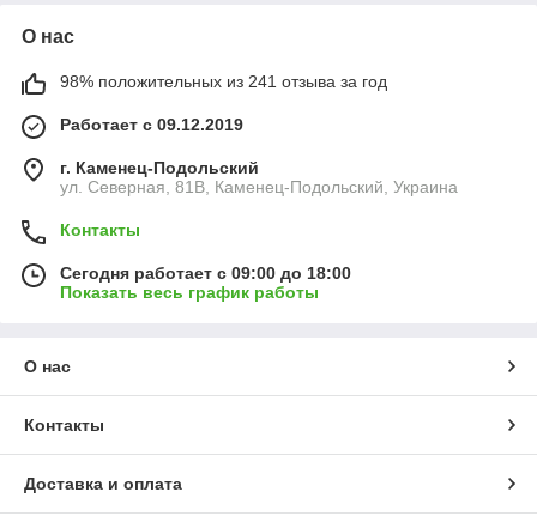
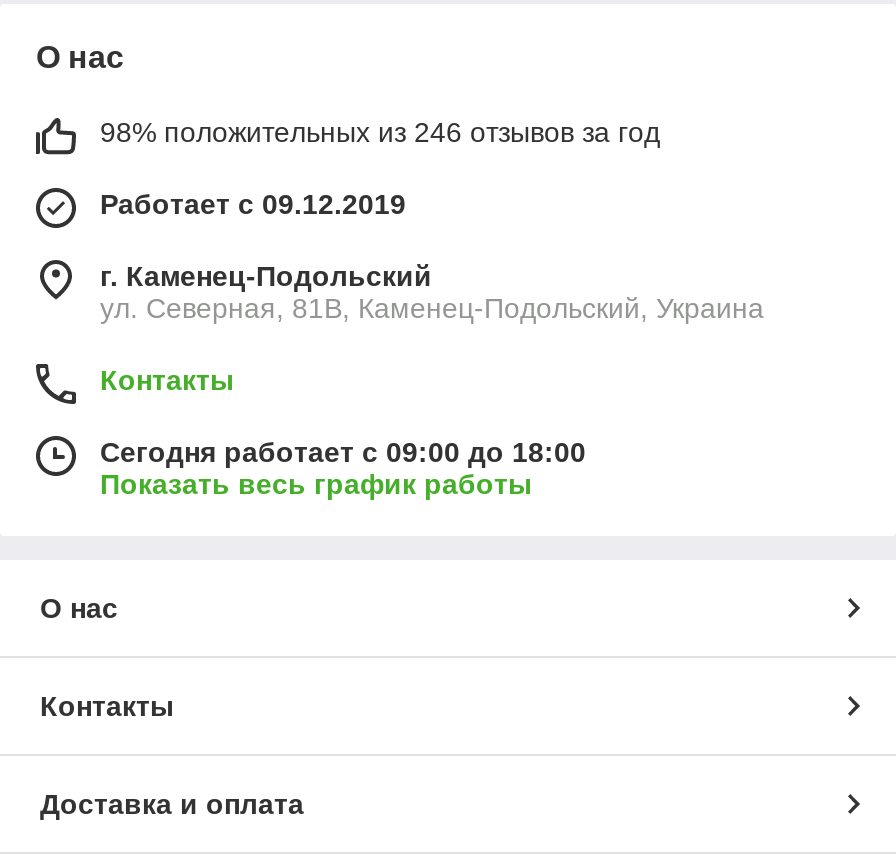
- 98% положительных из 241 отзыва за год
+ 98% положительных из 246 отзывов за год
